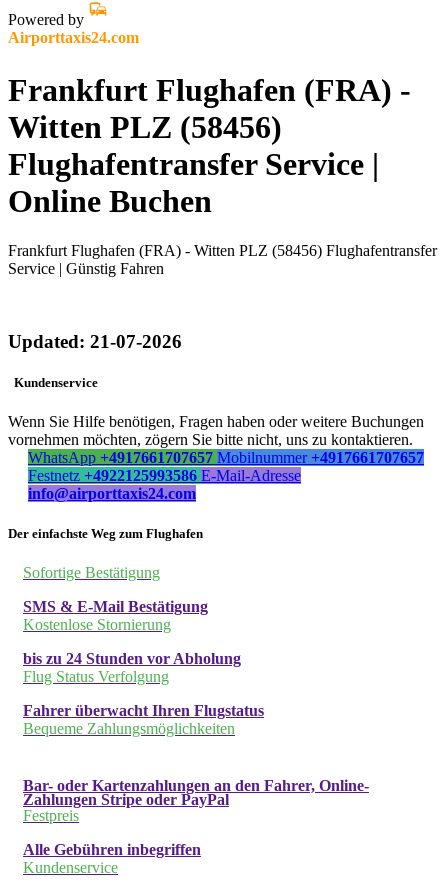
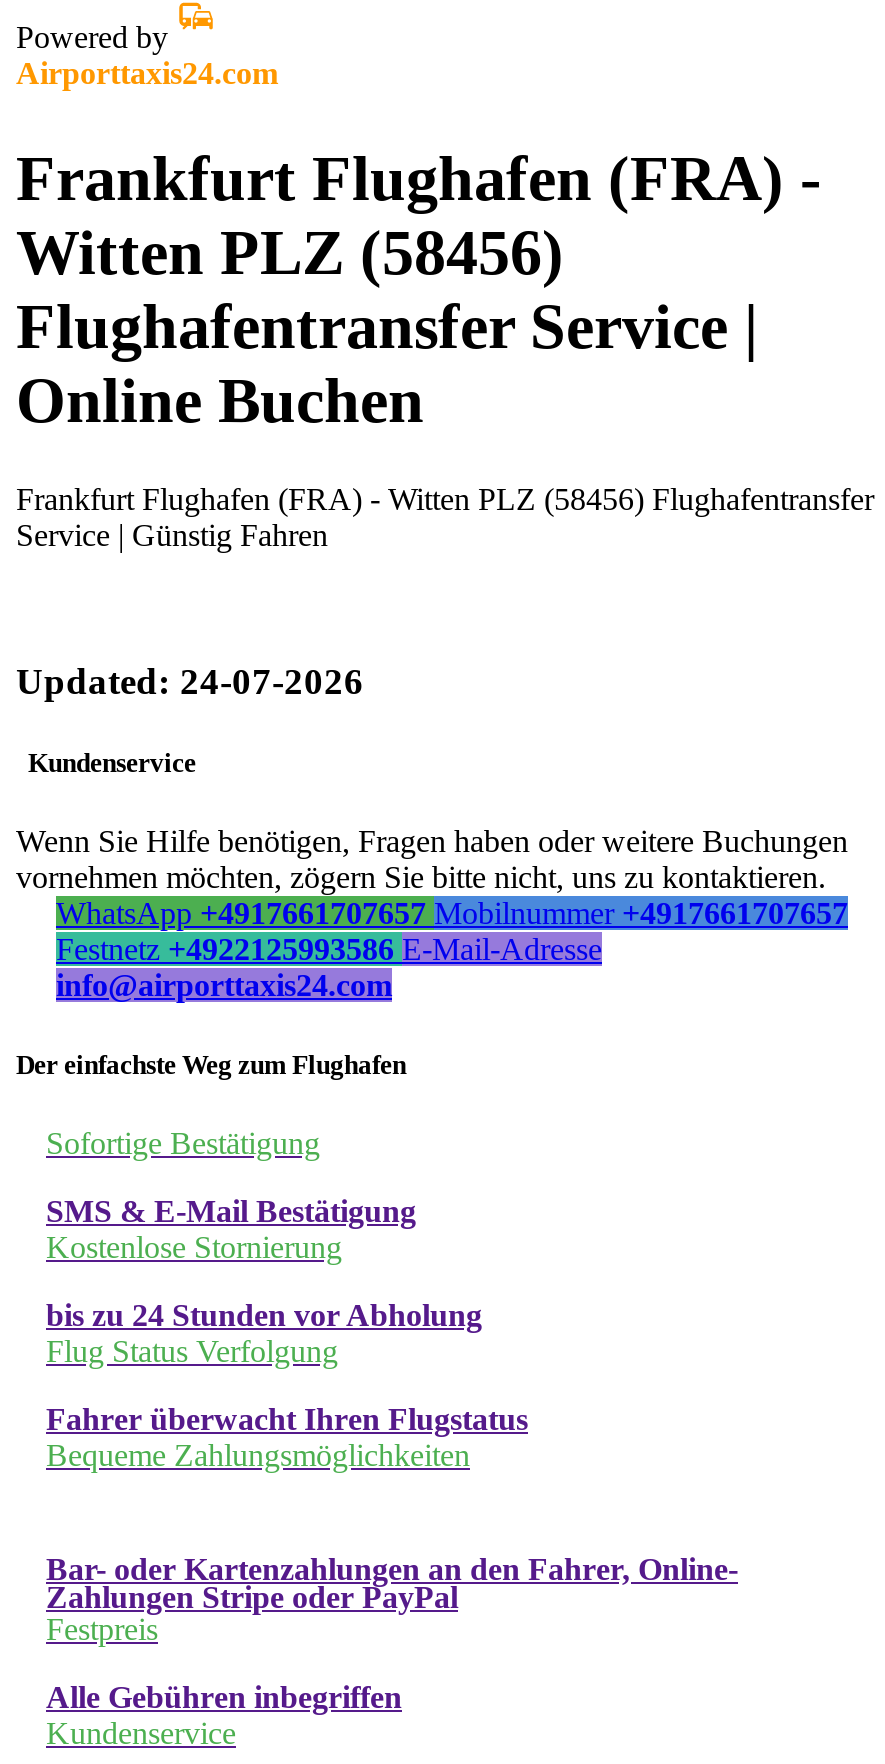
- Updated: 21-07-2026
+ Updated: 24-07-2026
